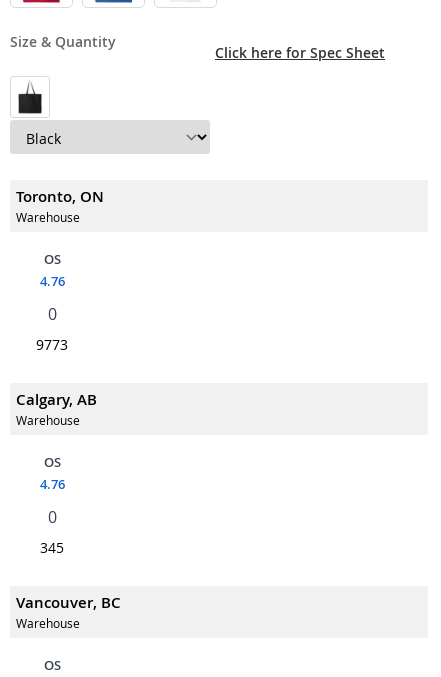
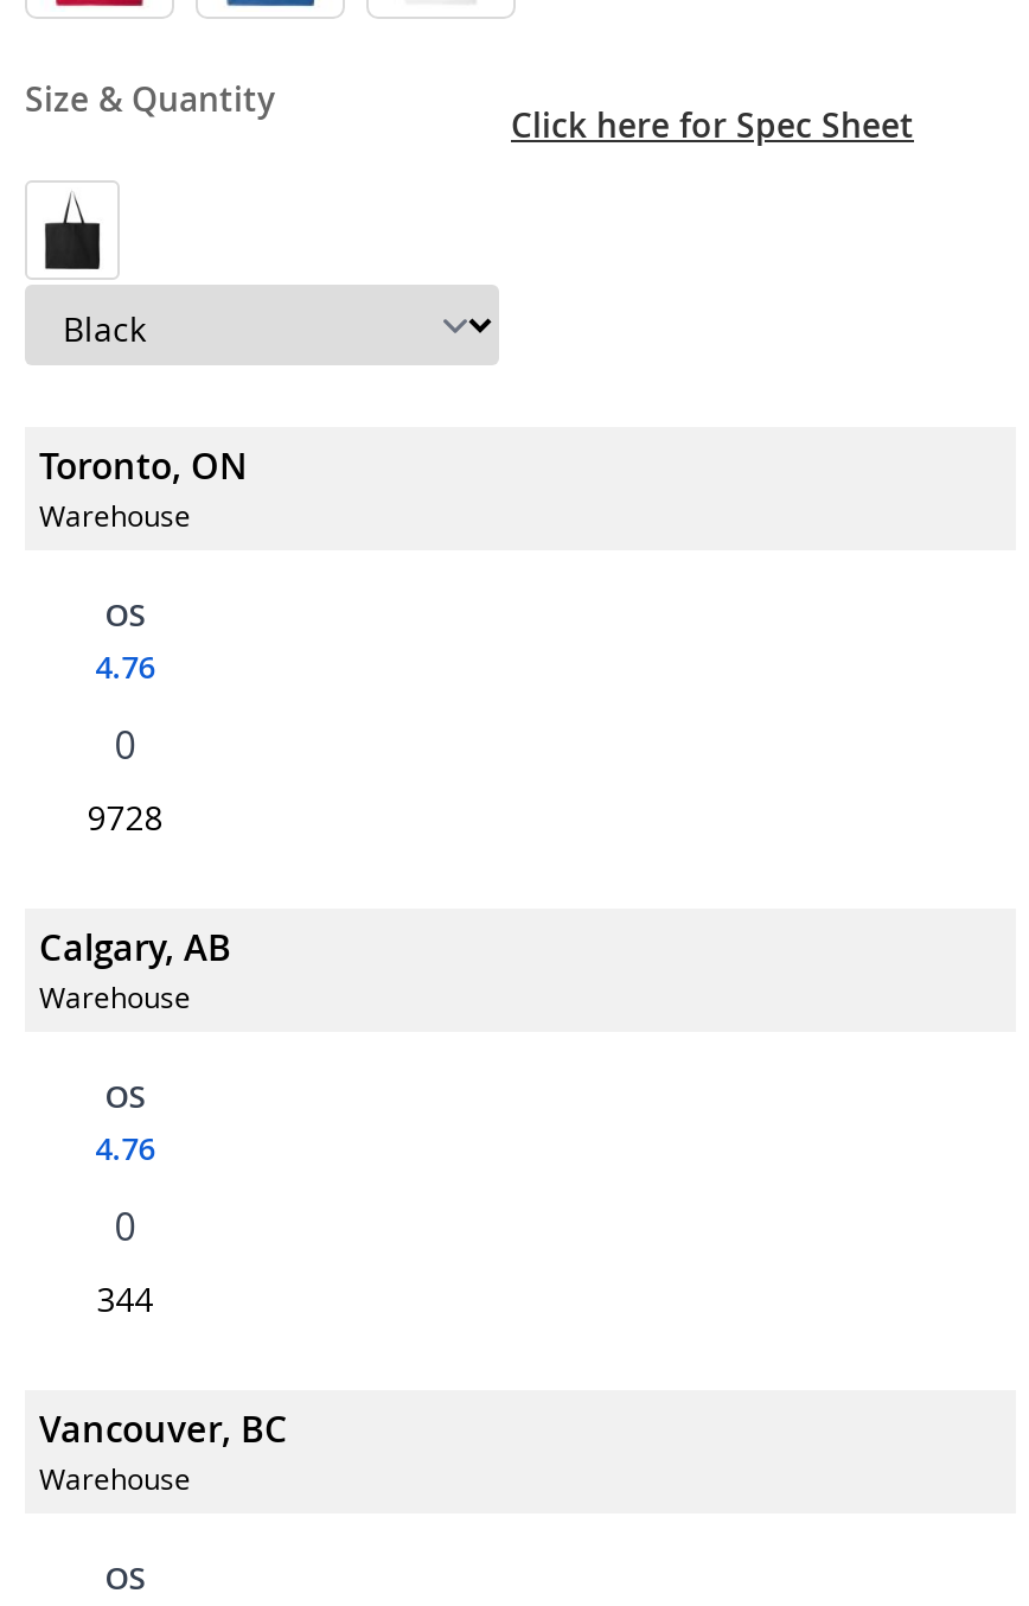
- 9773
+ 9728

- 345
+ 344
